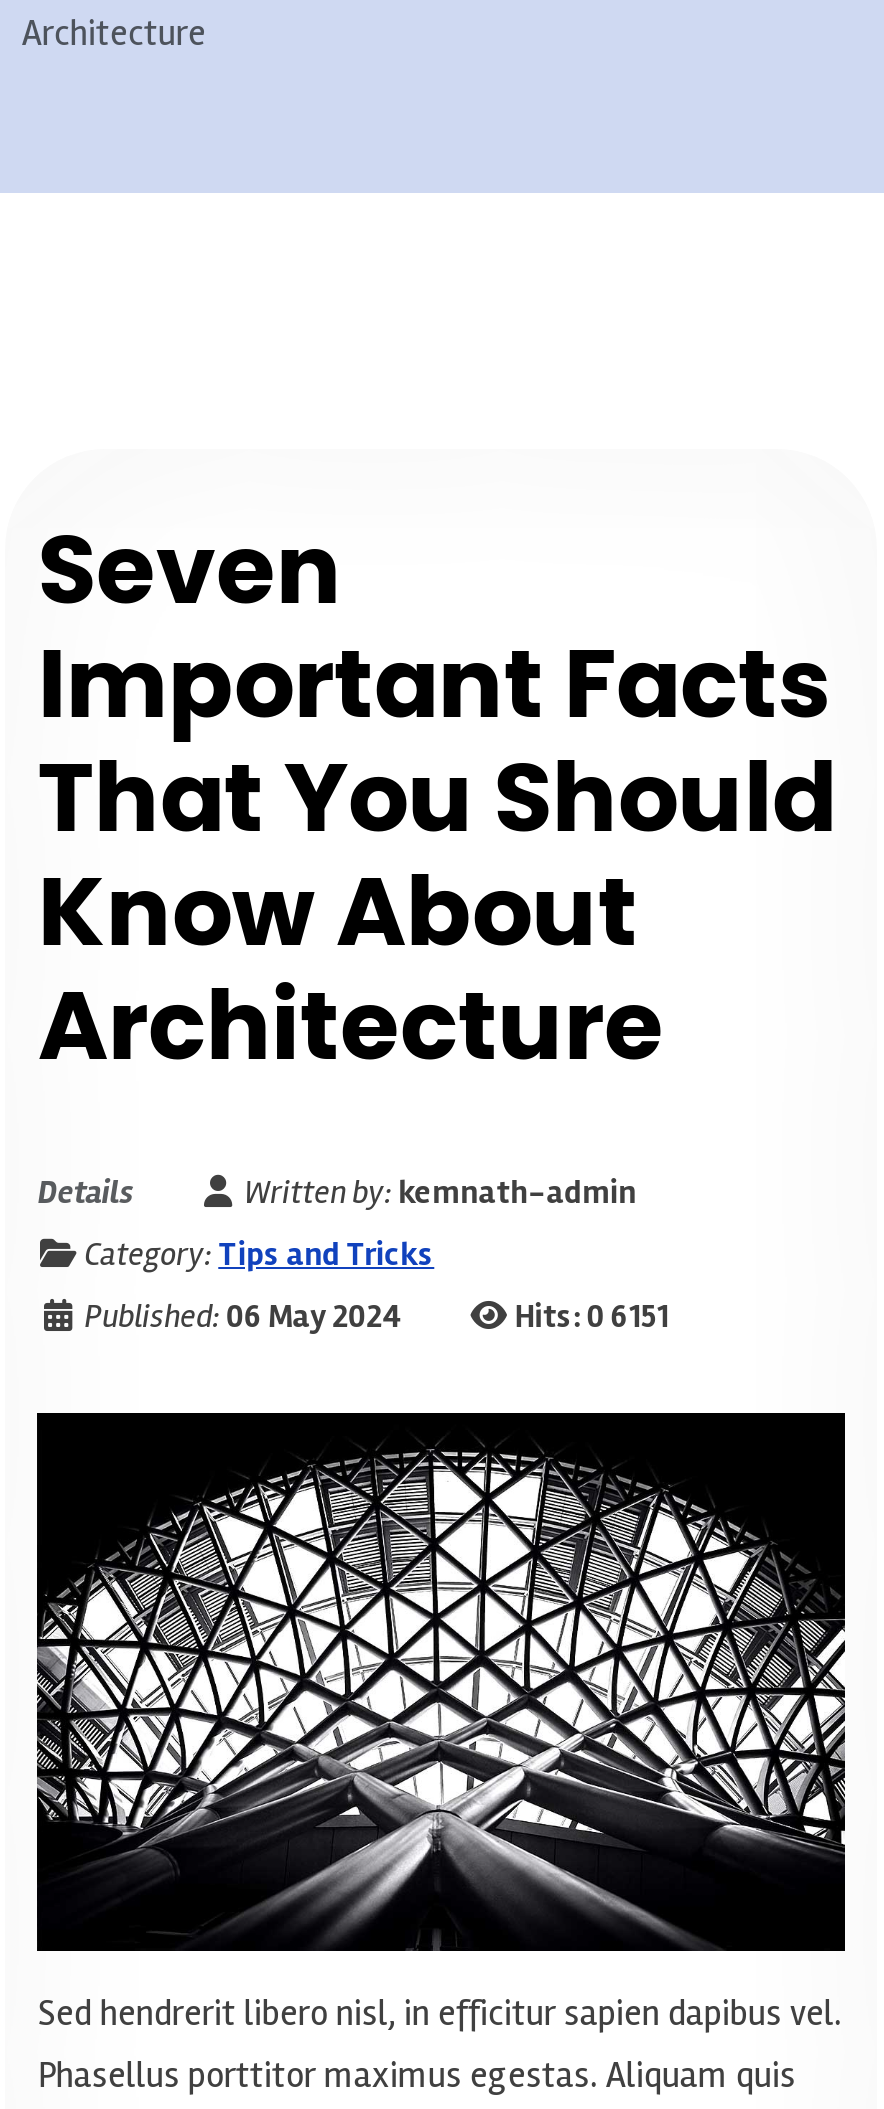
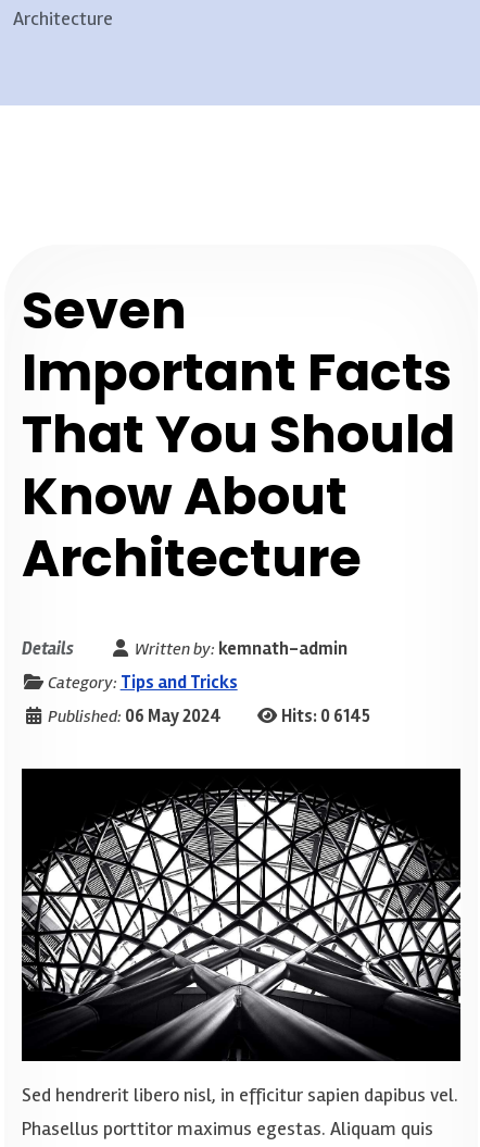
- Hits: 0 6151
+ Hits: 0 6145
